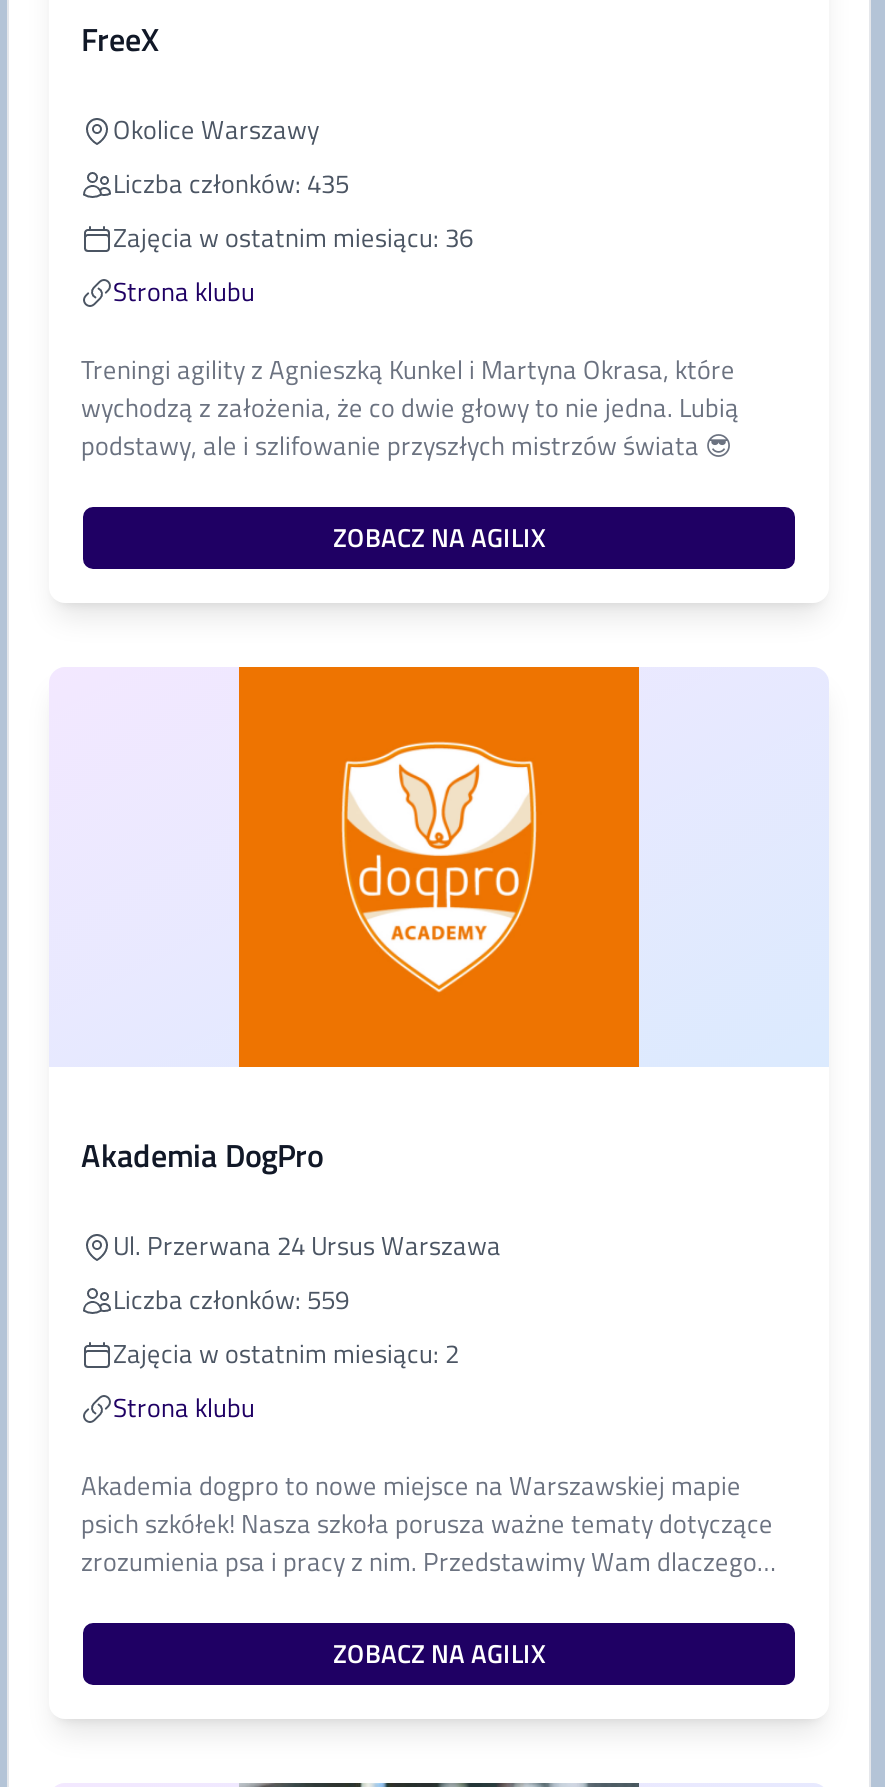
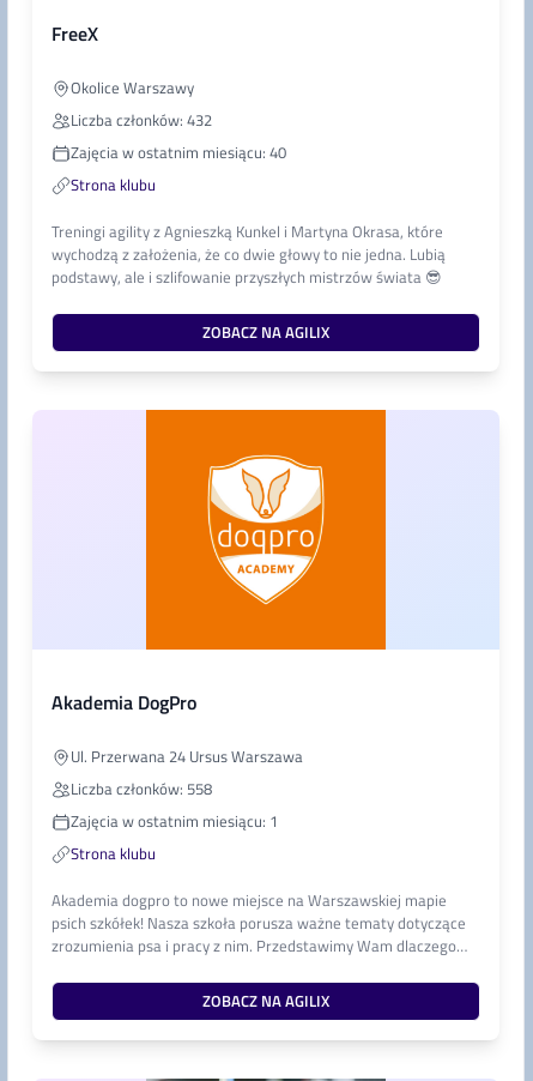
- Liczba członków: 435
+ Liczba członków: 432

- Zajęcia w ostatnim miesiącu: 36
+ Zajęcia w ostatnim miesiącu: 40

- Liczba członków: 559
+ Liczba członków: 558

- Zajęcia w ostatnim miesiącu: 2
+ Zajęcia w ostatnim miesiącu: 1
